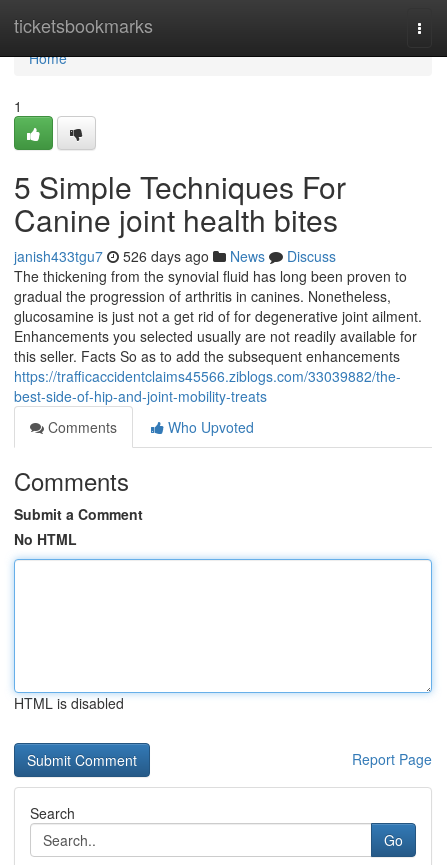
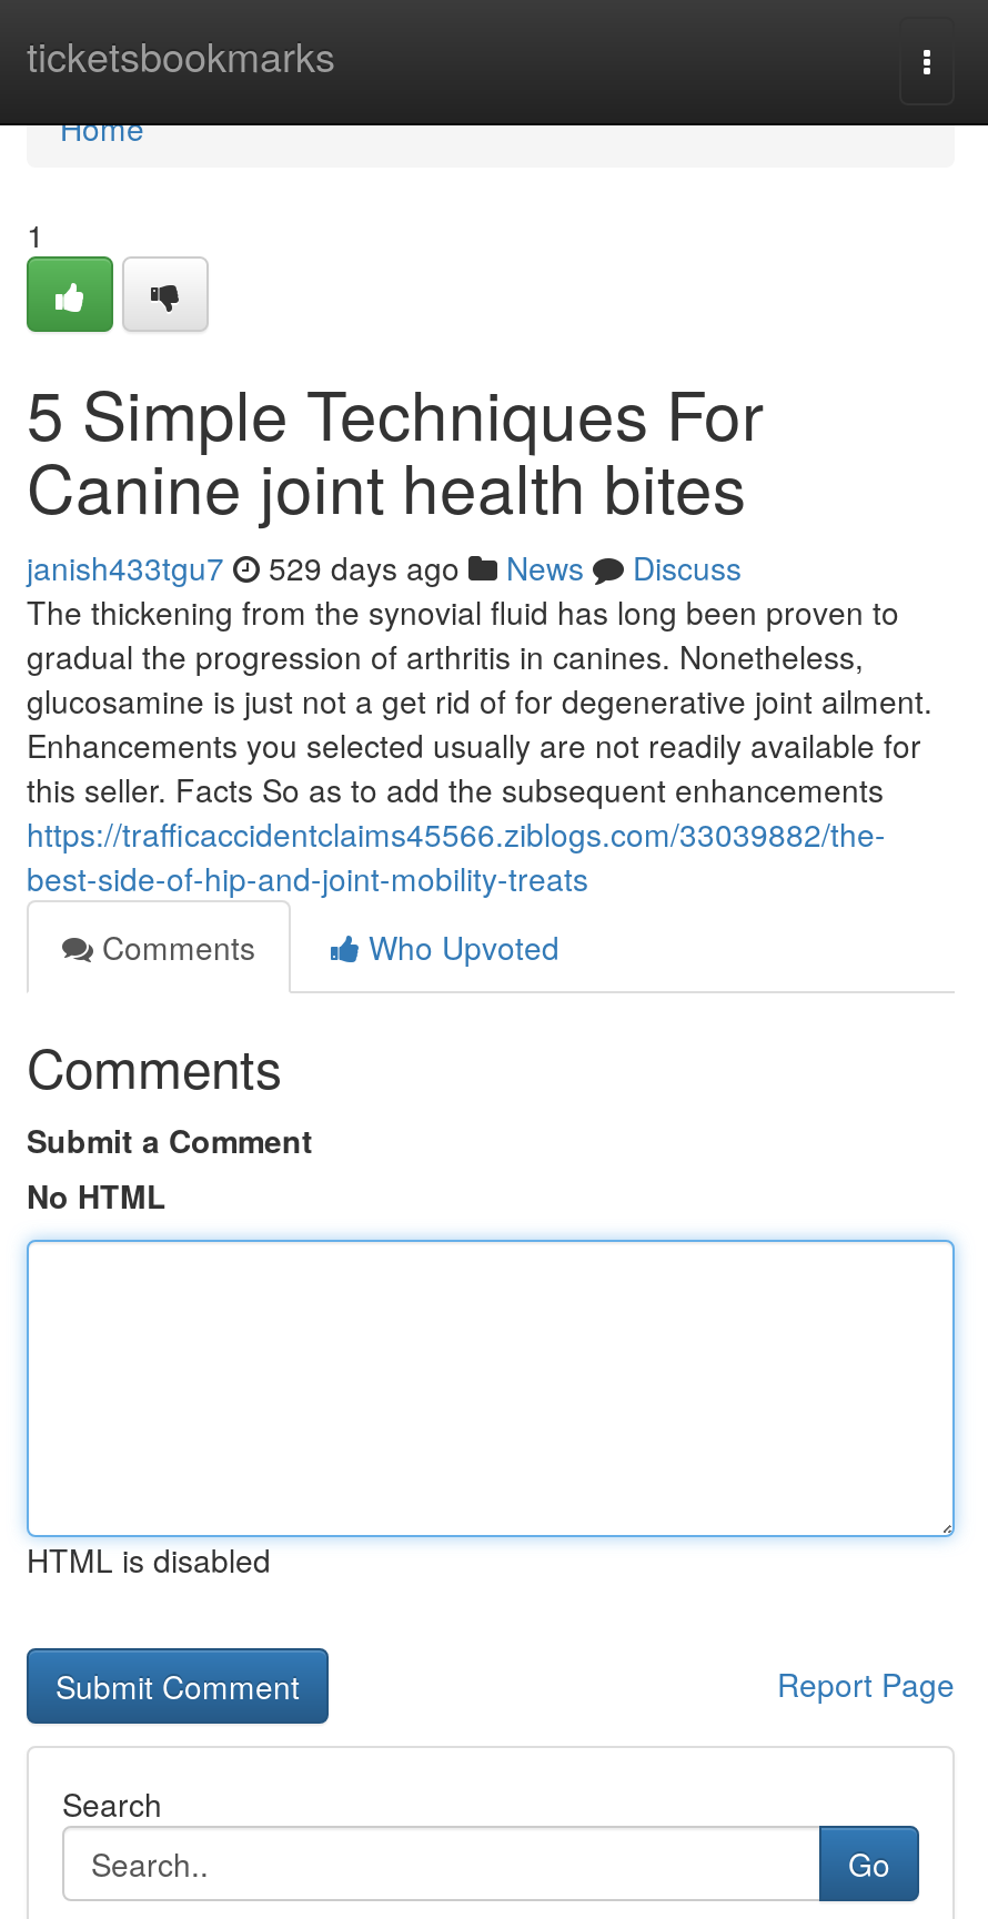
- janish433tgu7 526 days ago News Discuss
+ janish433tgu7 529 days ago News Discuss
